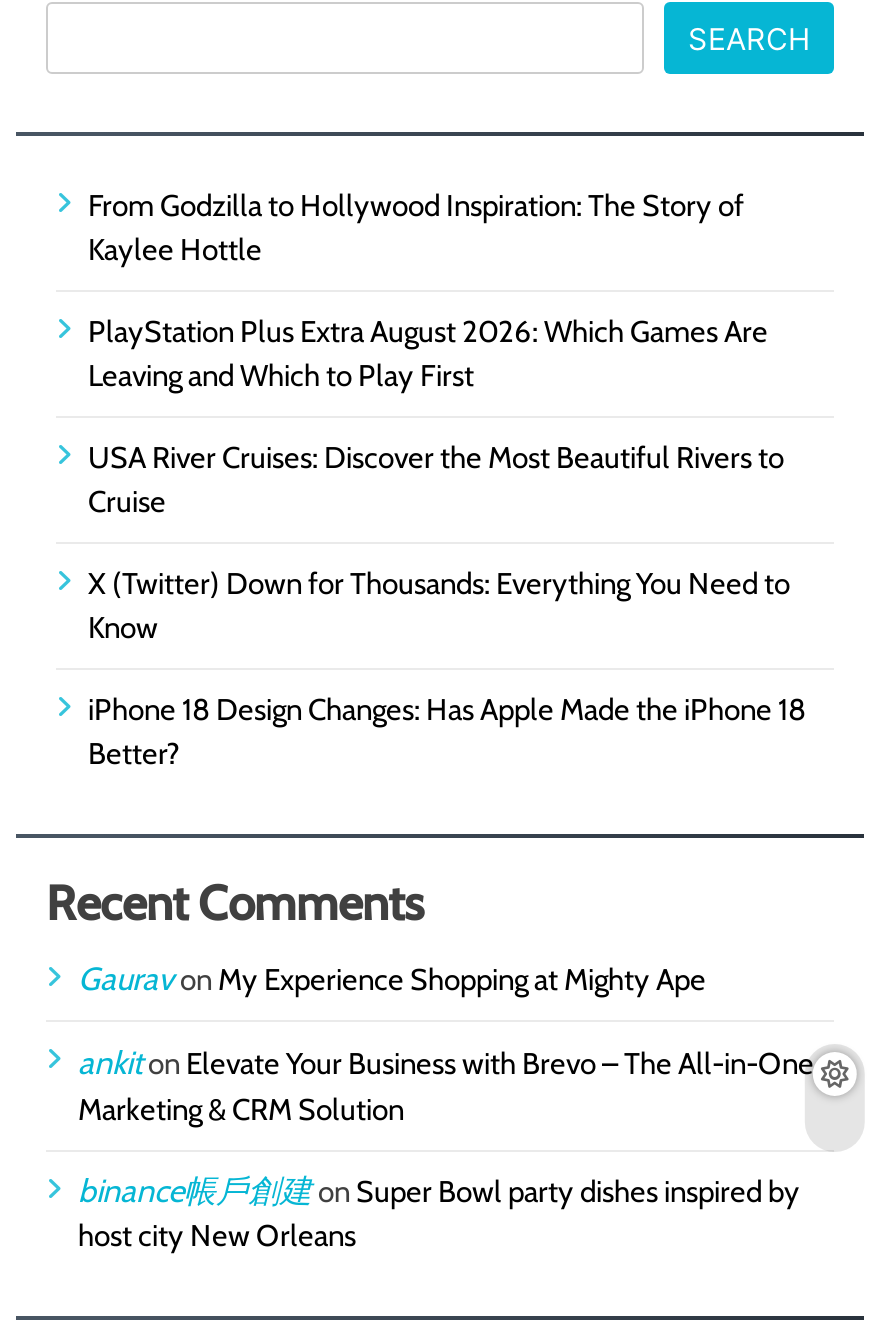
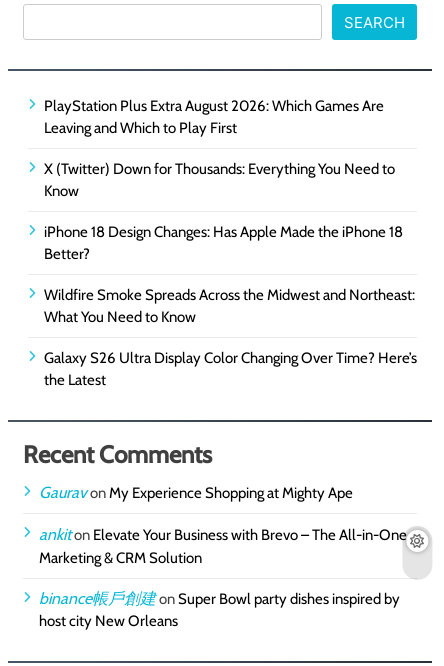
- From Godzilla to Hollywood Inspiration: The Story of
- Kaylee Hottle

moved up: PlayStation Plus Extra August 2026: Which Games Are | Leaving and Which to Play First

- USA River Cruises: Discover the Most Beautiful Rivers to
- Cruise

moved up: X (Twitter) Down for Thousands: Everything You Need to | Know | iPhone 18 Design Changes: Has Apple Made the iPhone 18 | Better?

+ Wildfire Smoke Spreads Across the Midwest and Northeast:
+ What You Need to Know
+ Galaxy S26 Ultra Display Color Changing Over Time? Here’s
+ the Latest
